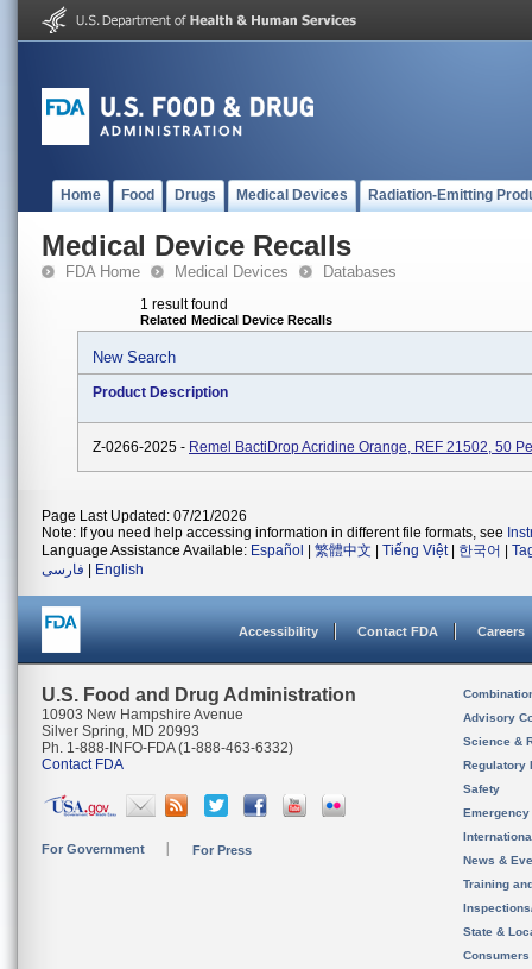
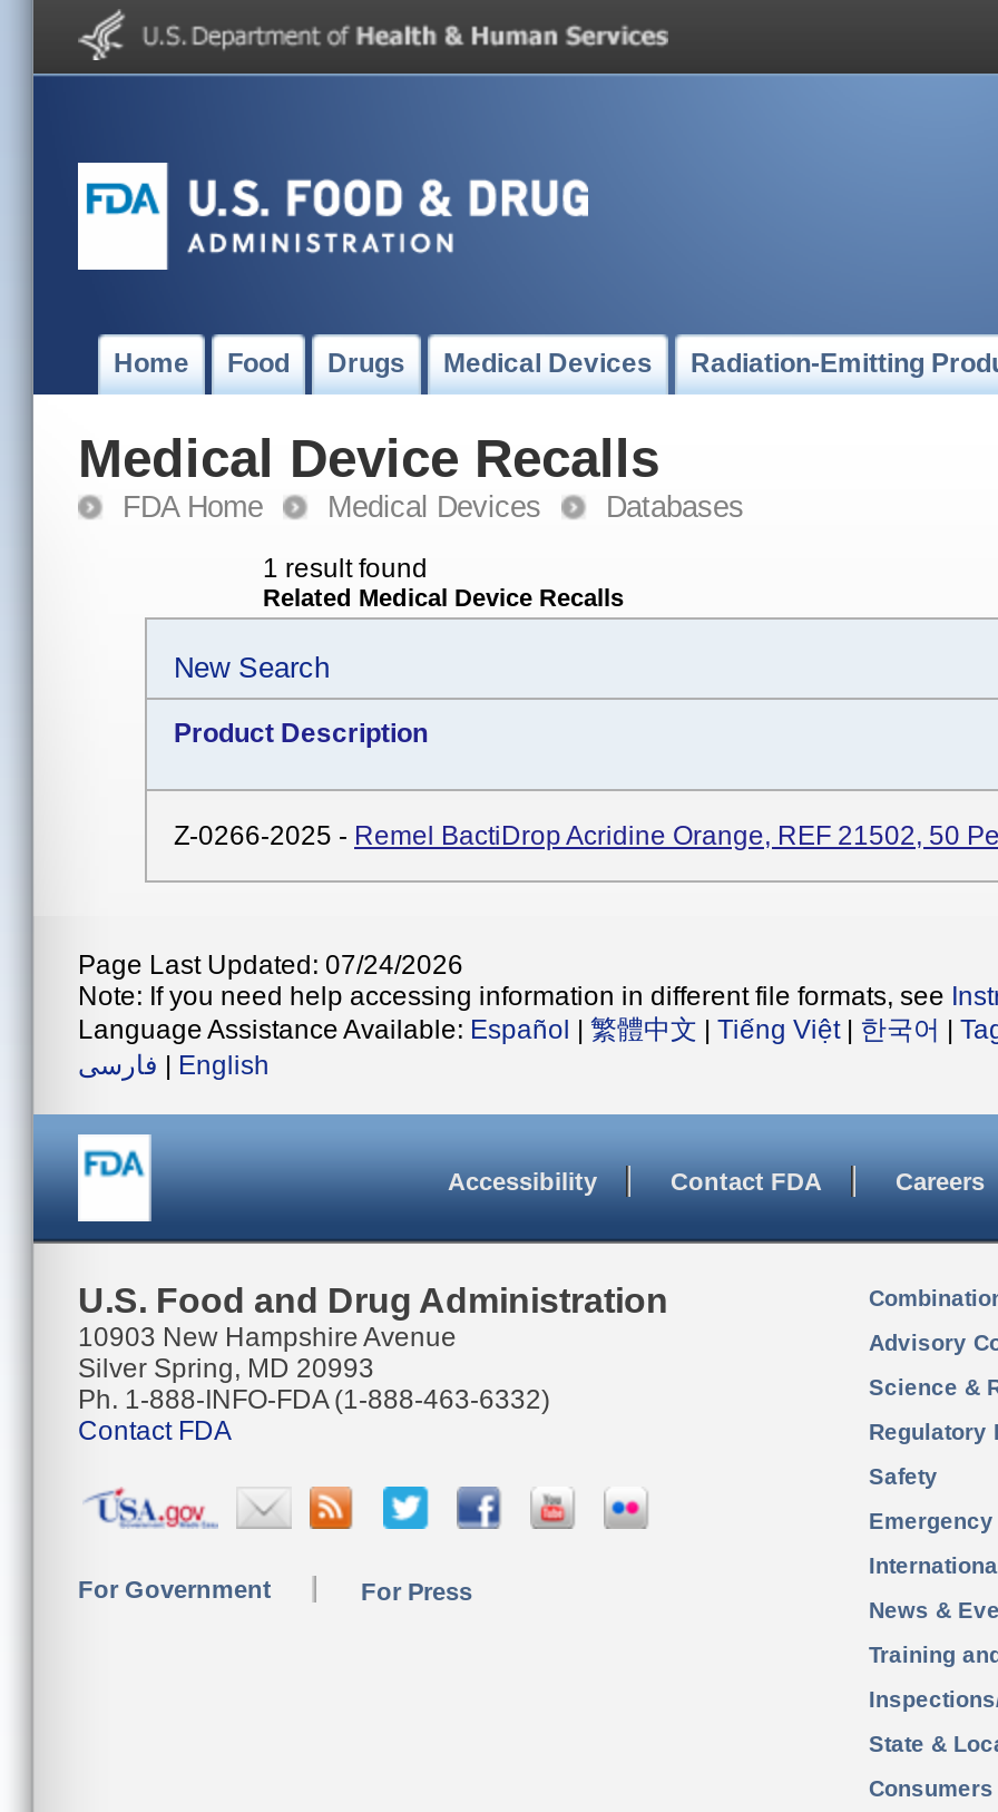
- Page Last Updated: 07/21/2026
+ Page Last Updated: 07/24/2026
